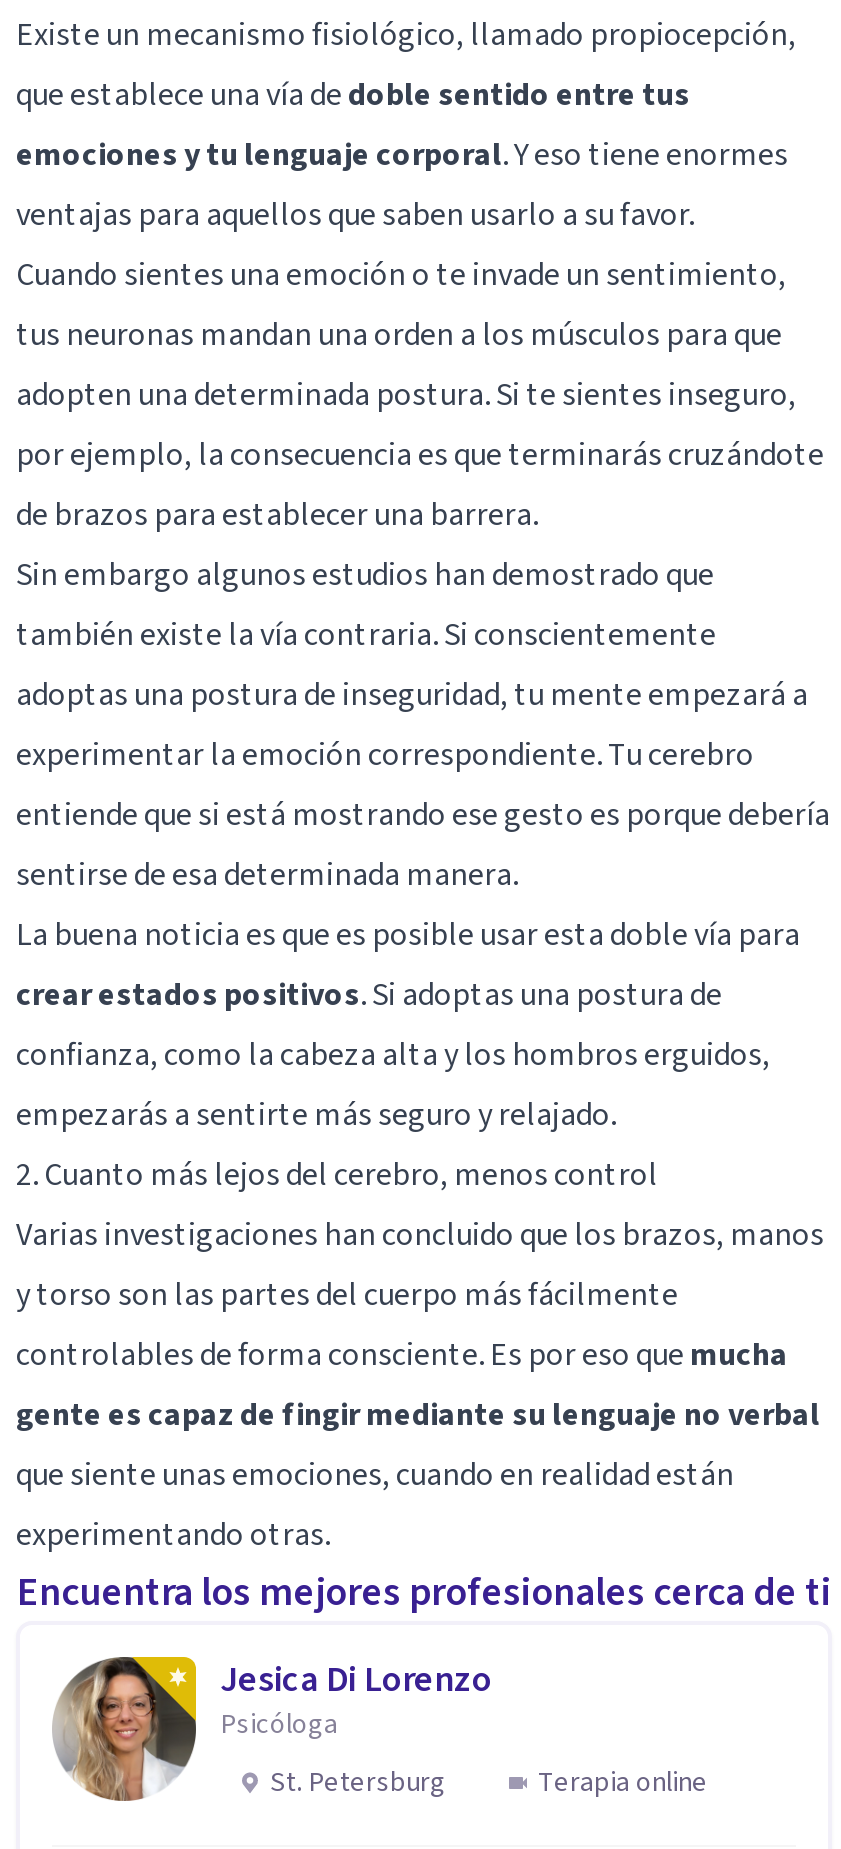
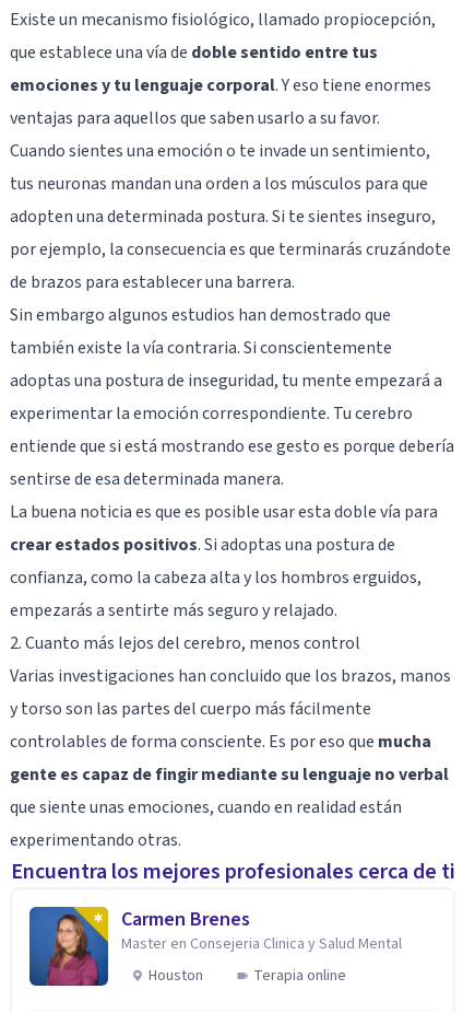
- [image]
- Jesica Di Lorenzo
- Psicóloga
- St. Petersburg
+ [image]
+ Carmen Brenes
+ Master en Consejeria Clinica y Salud Mental
+ Houston
